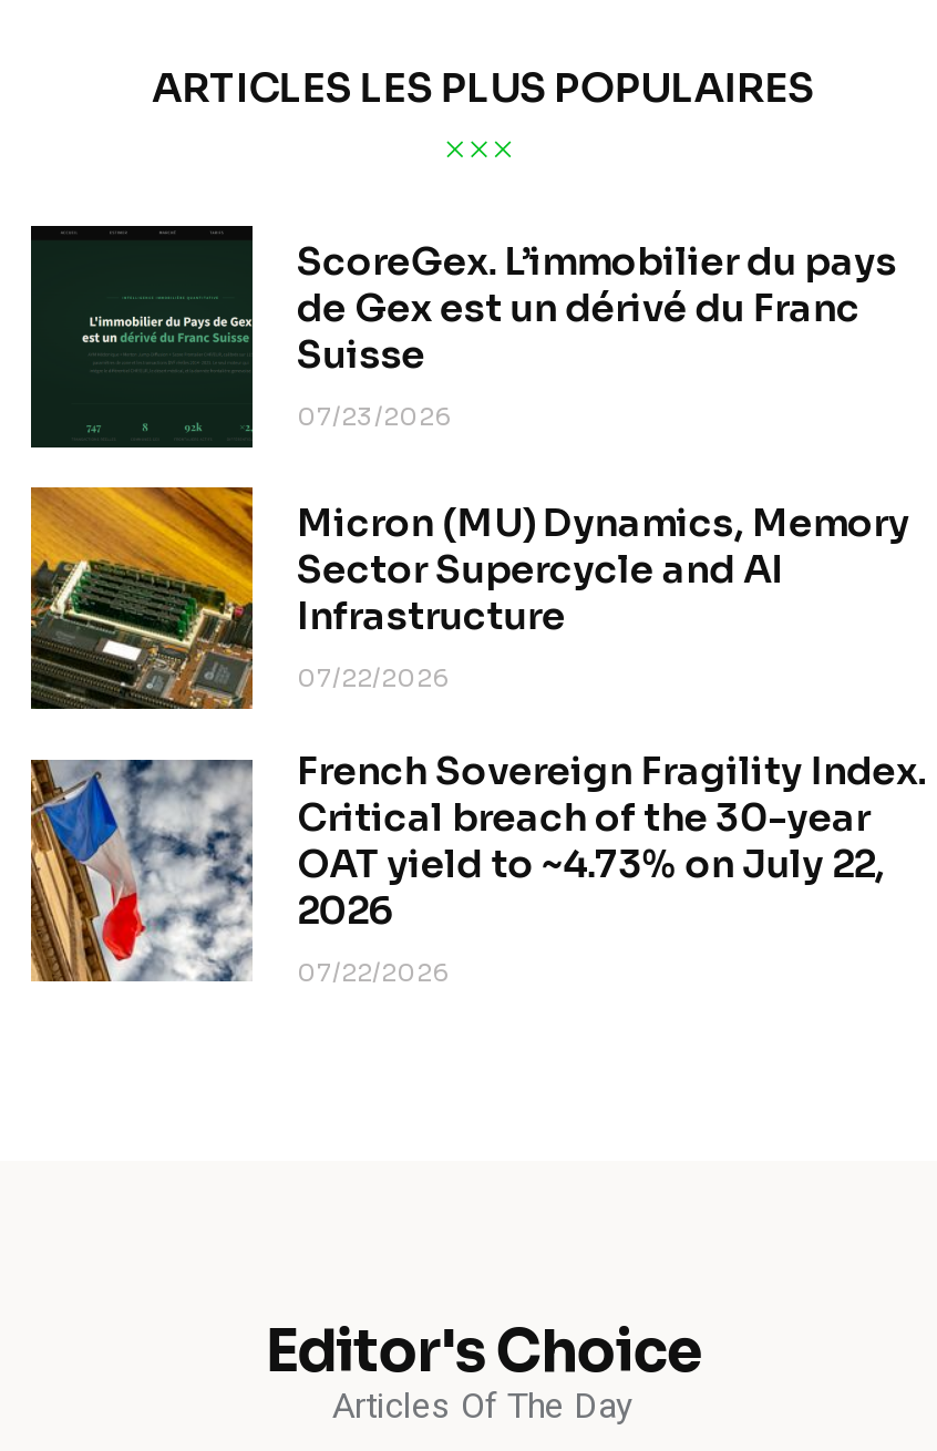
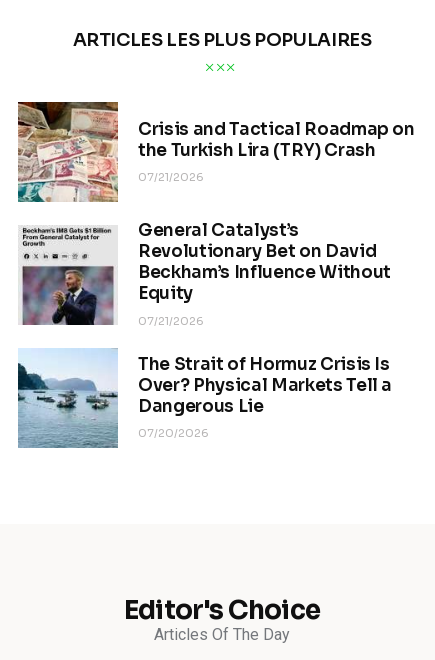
- [image]
- ScoreGex. L’immobilier du pays
- de Gex est un dérivé du Franc
- Suisse
+ [image]
+ Crisis and Tactical Roadmap on
+ the Turkish Lira (TRY) Crash

- 07/23/2026
+ 07/21/2026

- [image]
- Micron (MU) Dynamics, Memory
- Sector Supercycle and AI
- Infrastructure
+ [image]
+ General Catalyst’s
+ Revolutionary Bet on David
+ Beckham’s Influence Without
+ Equity

- 07/22/2026
+ 07/21/2026

- [image]
- French Sovereign Fragility Index.
- Critical breach of the 30-year
- OAT yield to ~4.73% on July 22,
- 2026
+ [image]
+ The Strait of Hormuz Crisis Is
+ Over? Physical Markets Tell a
+ Dangerous Lie

- 07/22/2026
+ 07/20/2026
